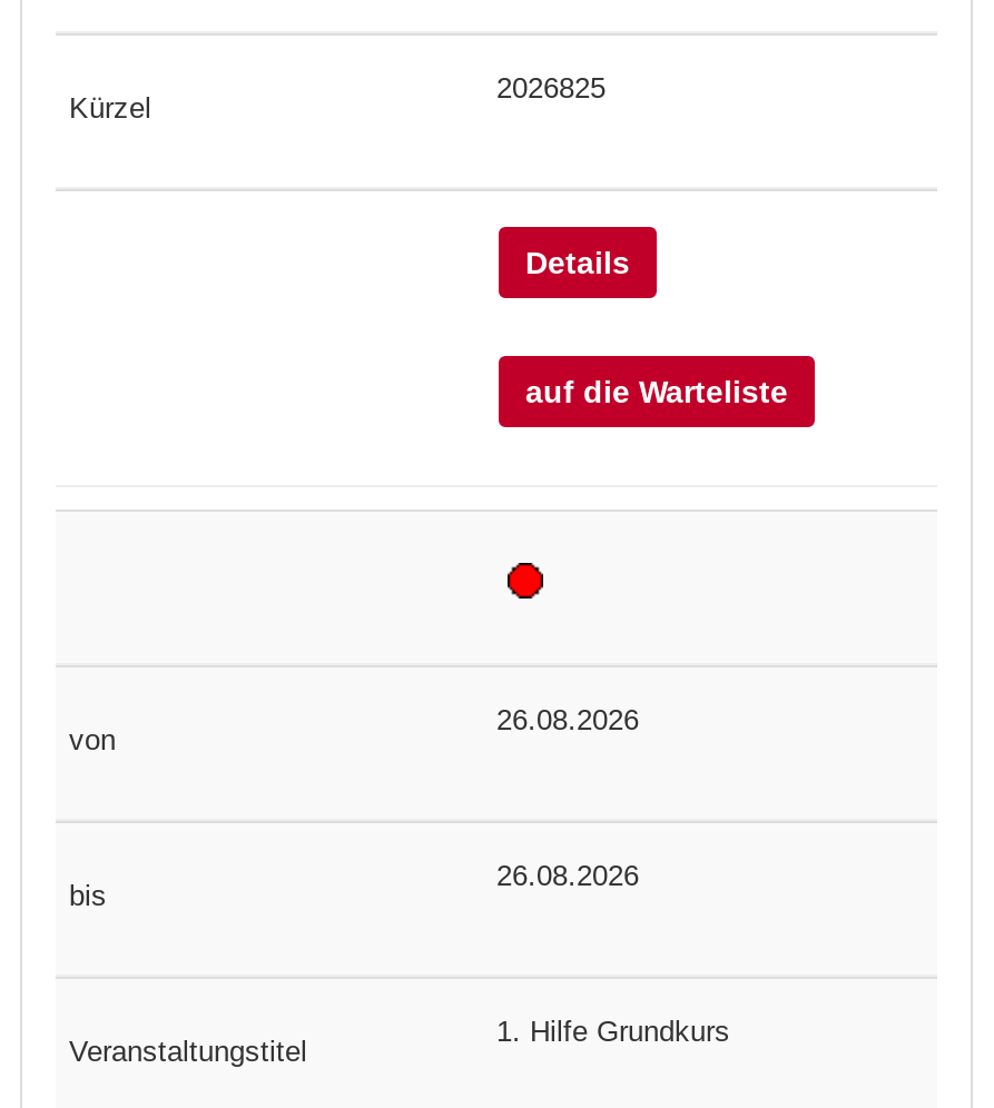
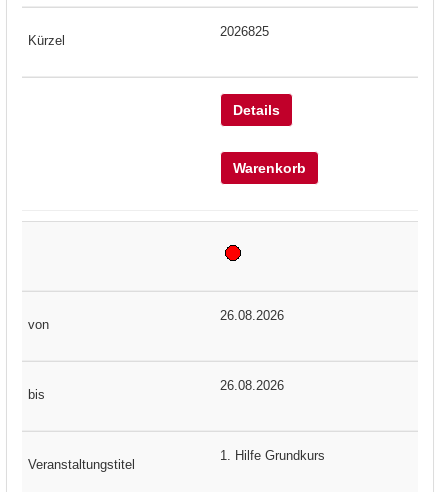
- auf die Warteliste
+ Warenkorb
